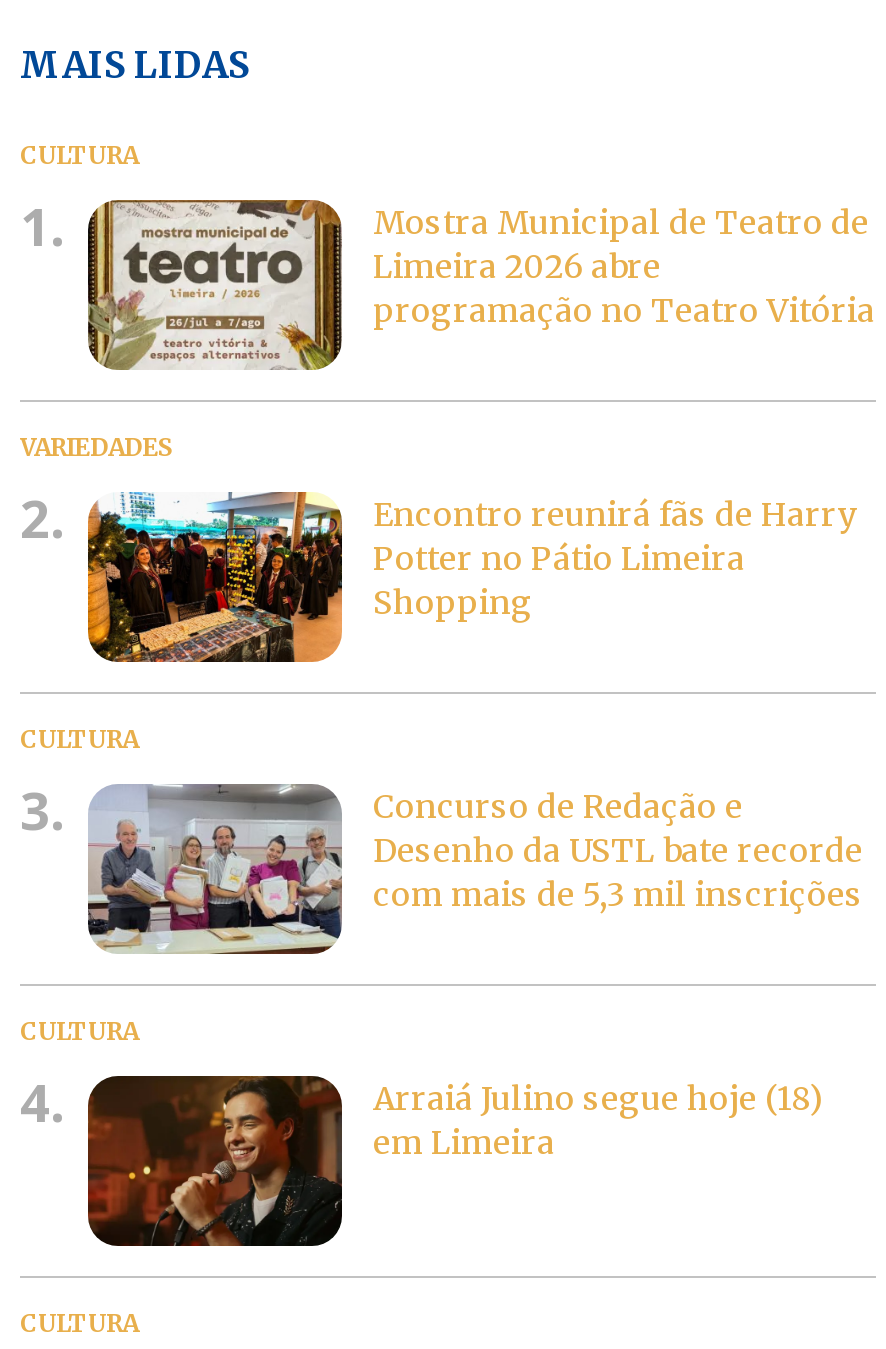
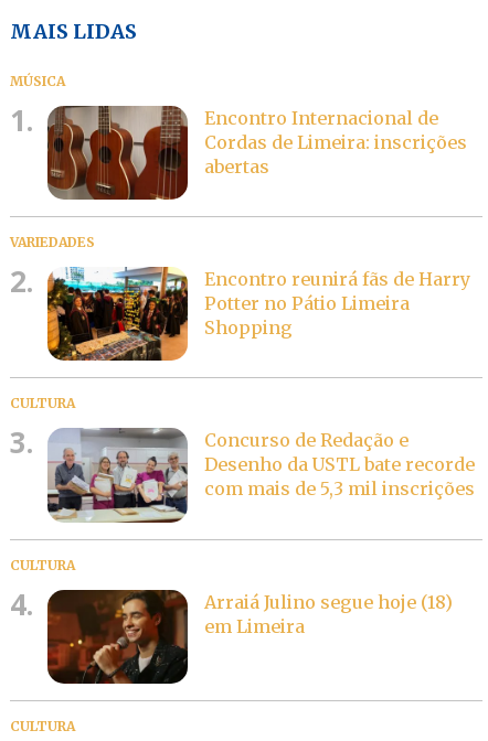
- CULTURA
+ MÚSICA

- [image]
- Mostra Municipal de Teatro de
- Limeira 2026 abre
- programação no Teatro Vitória
+ [image]
+ Encontro Internacional de
+ Cordas de Limeira: inscrições
+ abertas
